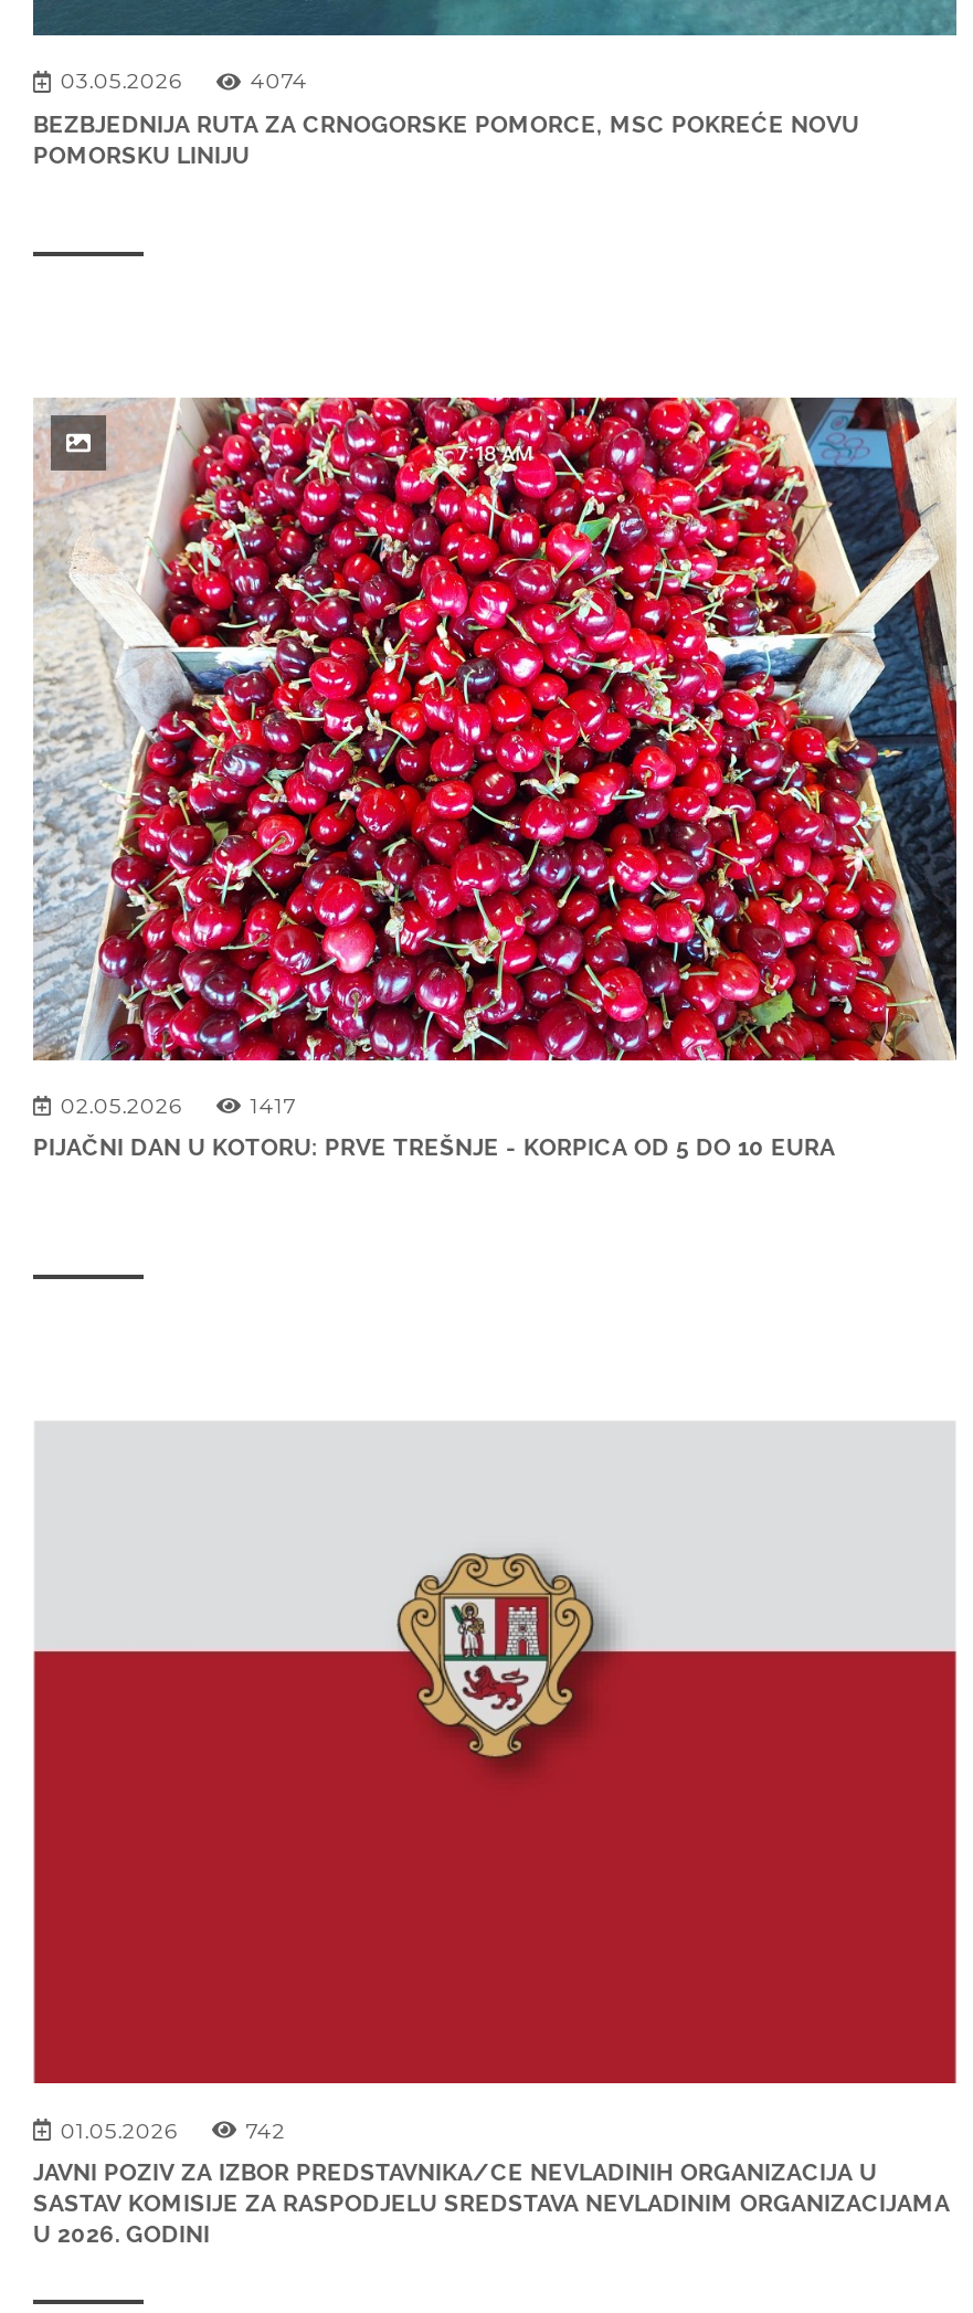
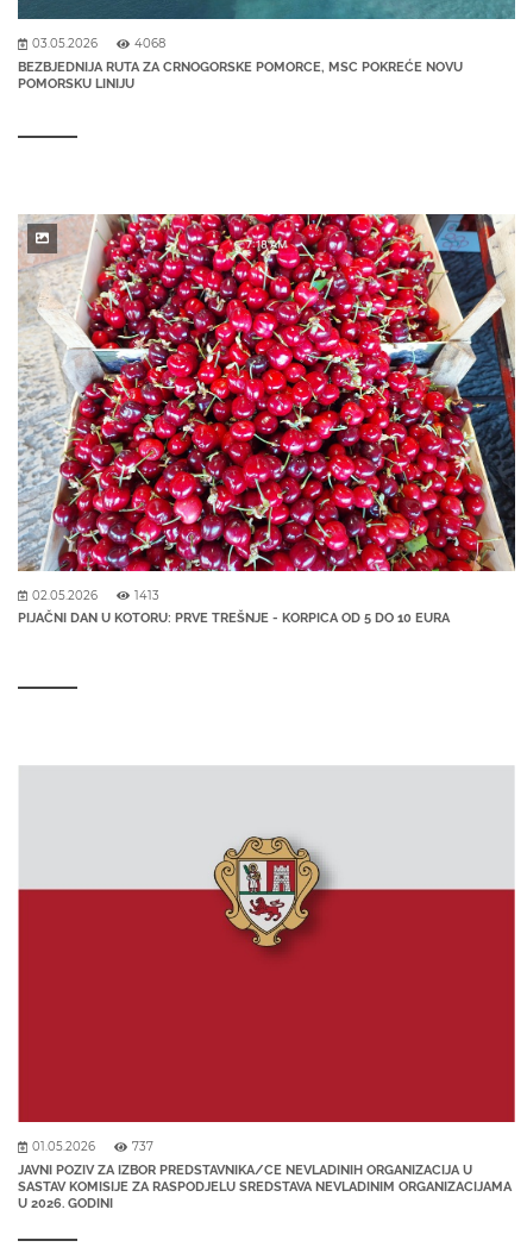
- 4074
+ 4068

- 1417
+ 1413

- 742
+ 737
